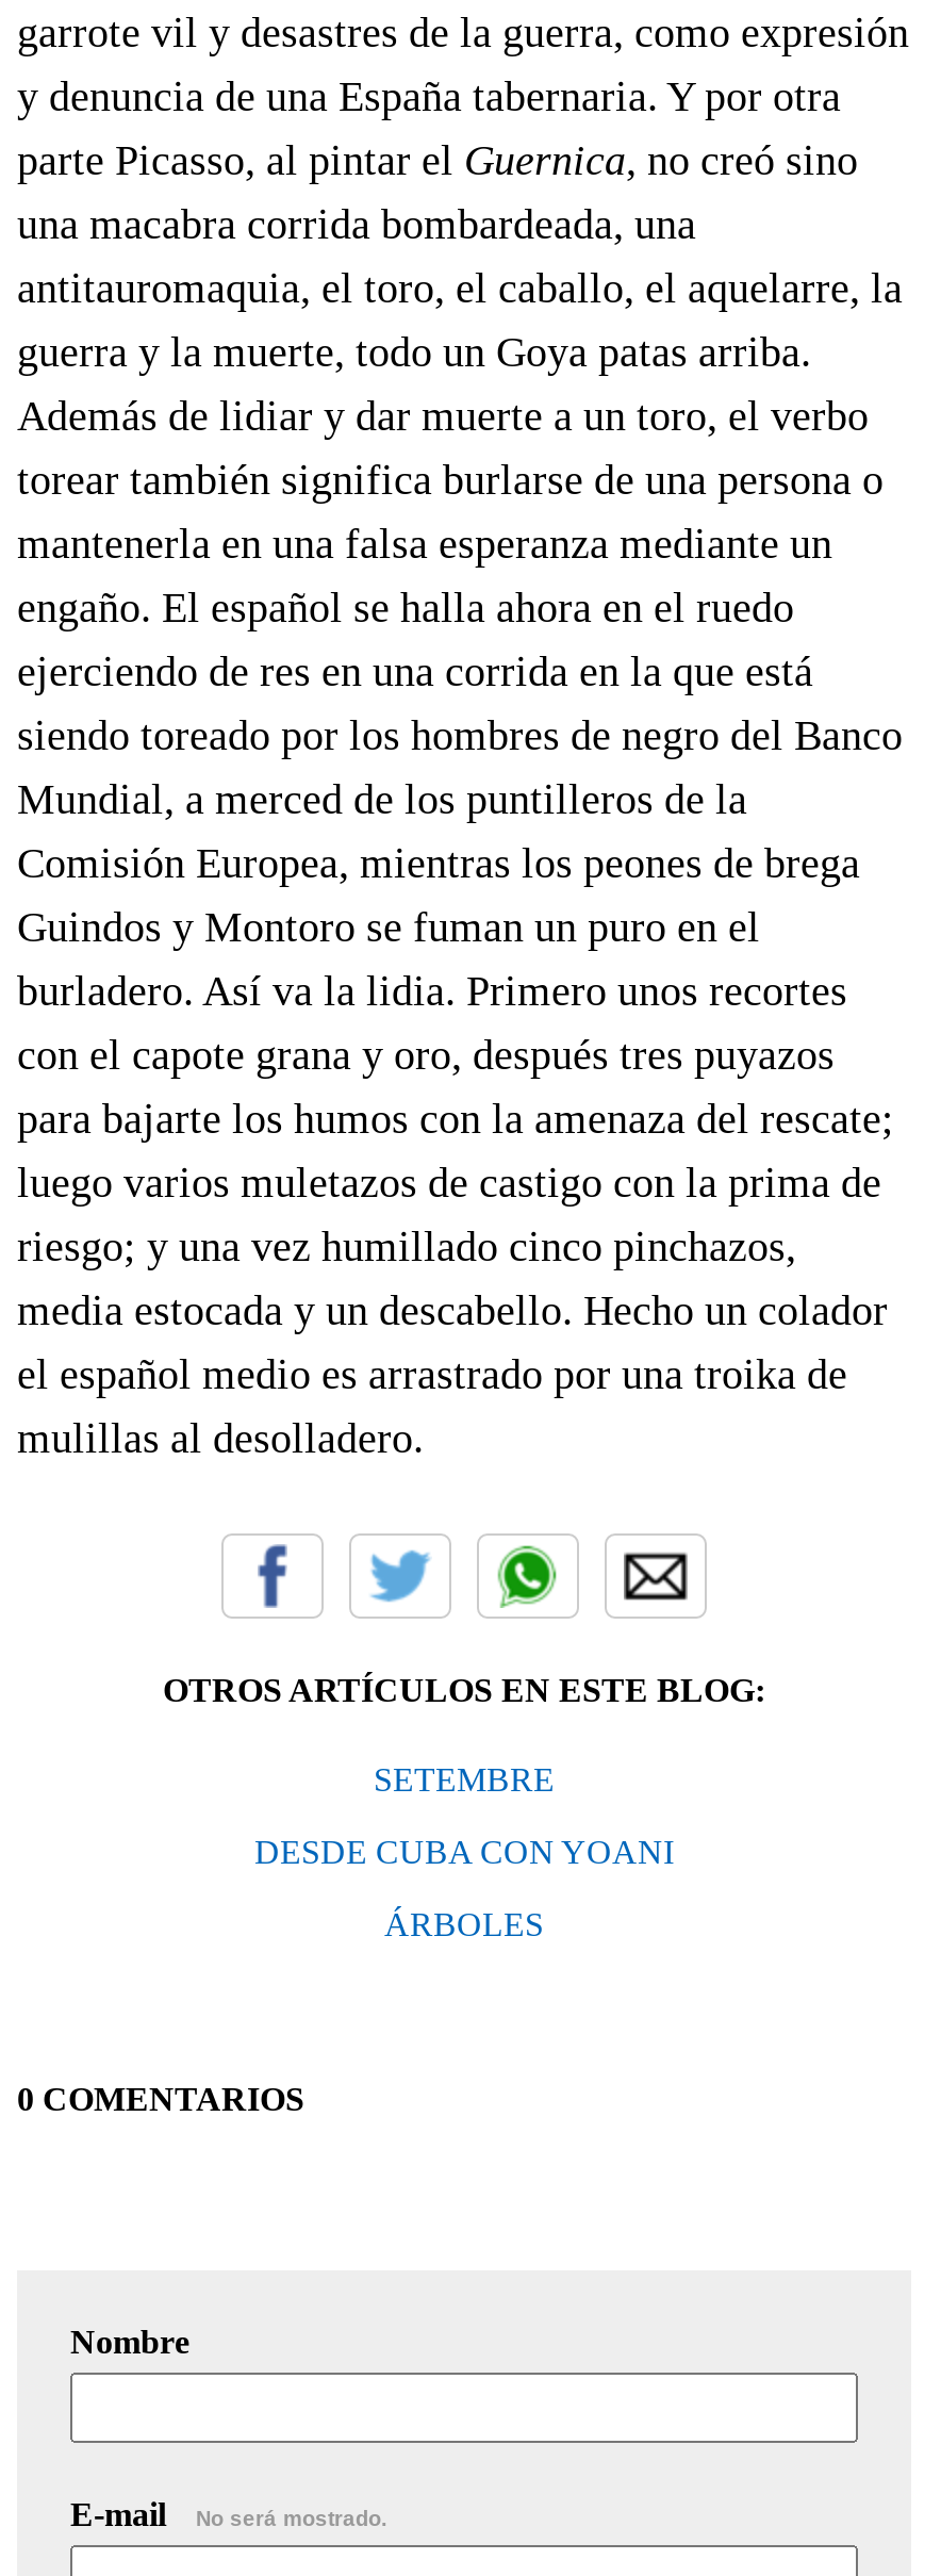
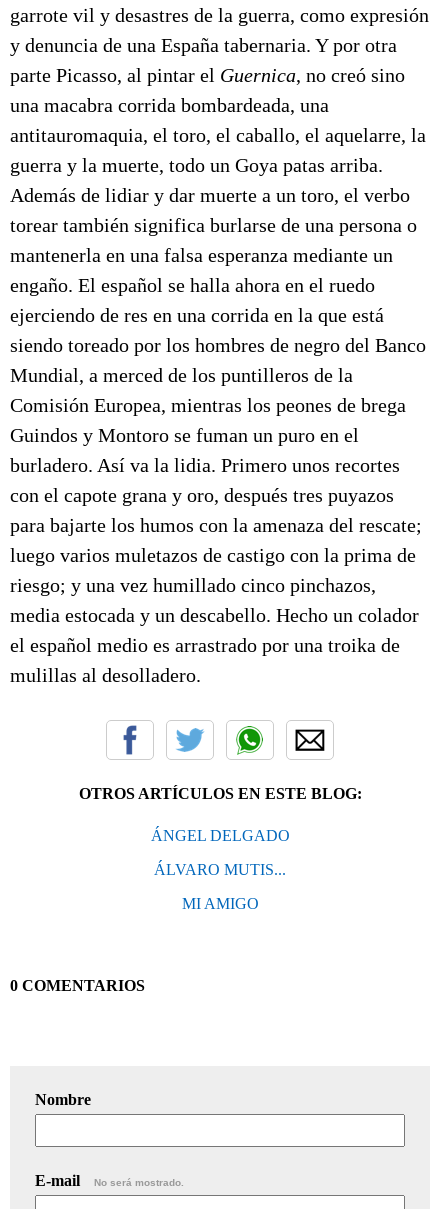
- SETEMBRE
+ ÁNGEL DELGADO

- DESDE CUBA CON YOANI
+ ÁLVARO MUTIS...

- ÁRBOLES
+ MI AMIGO
